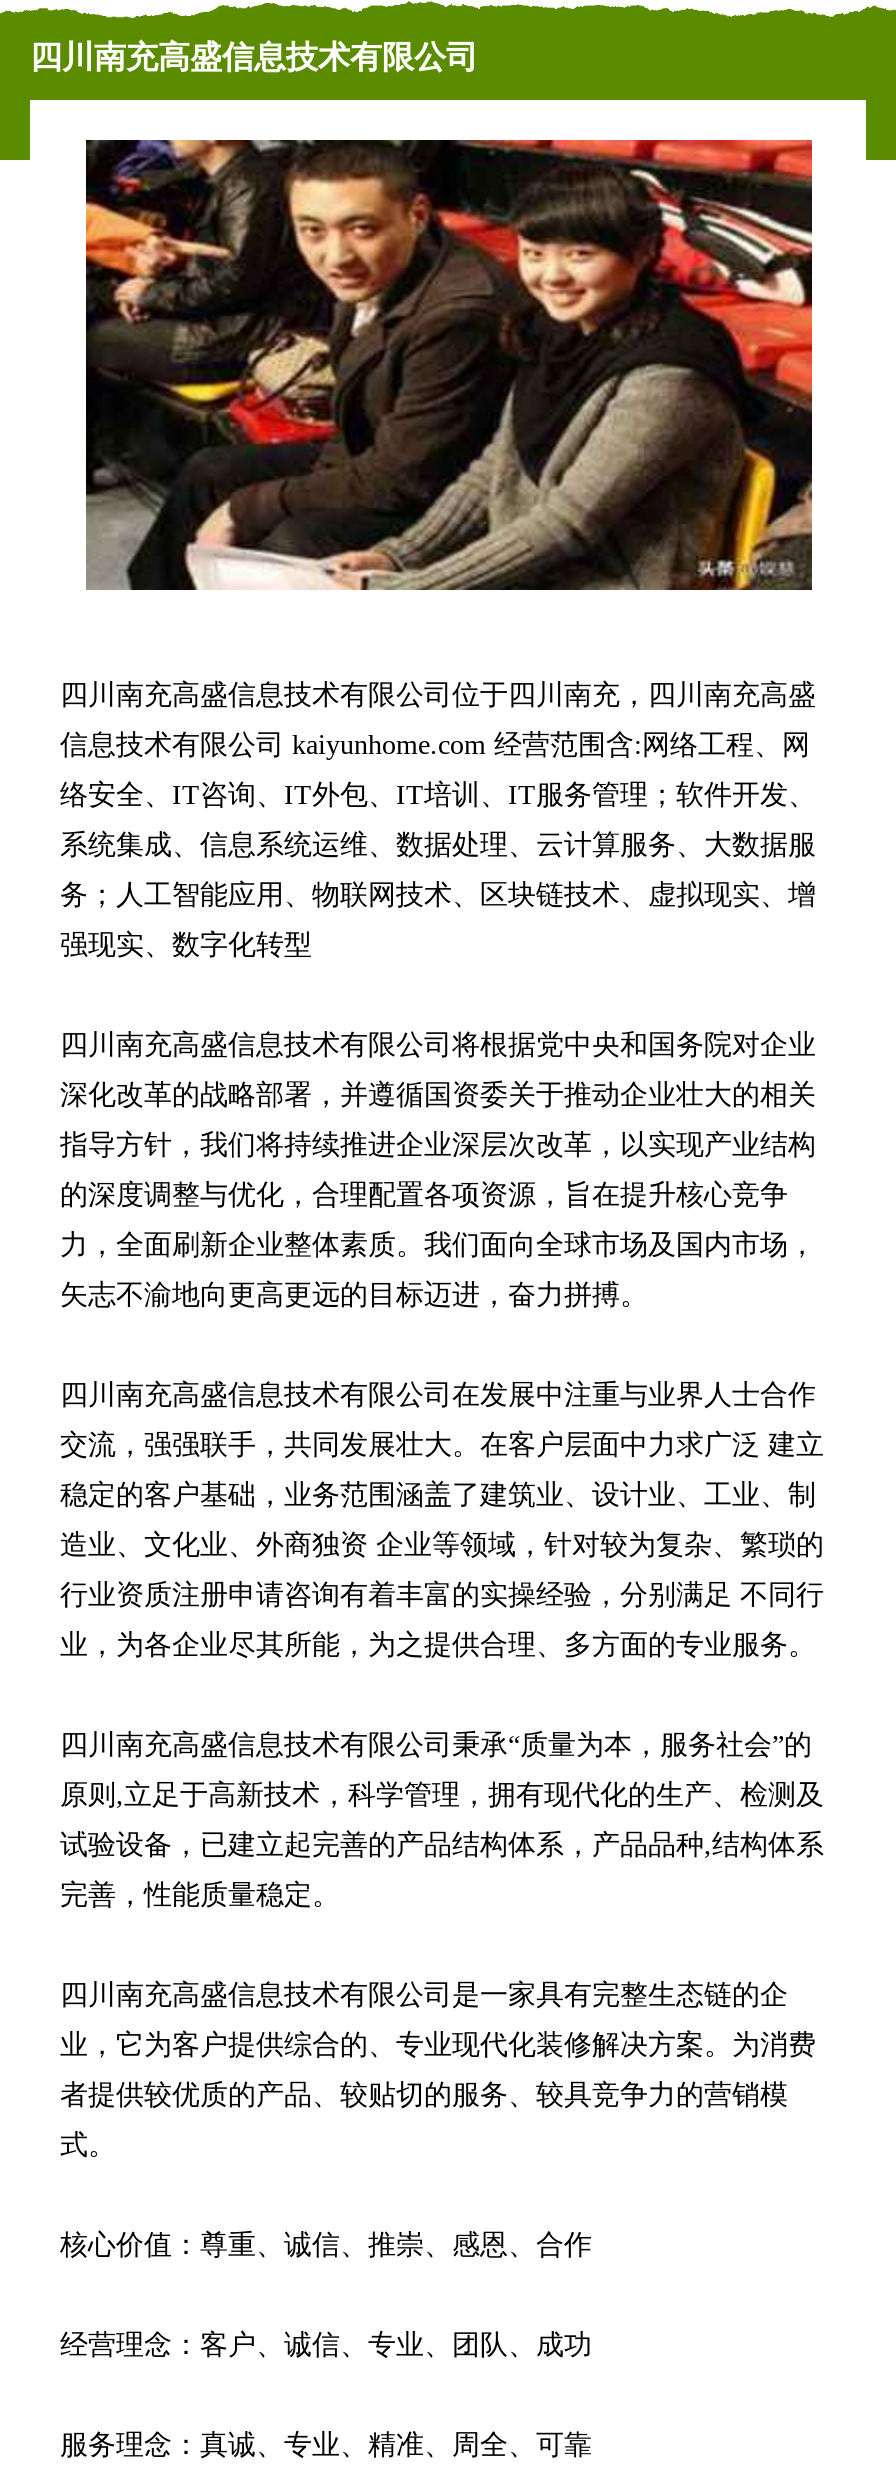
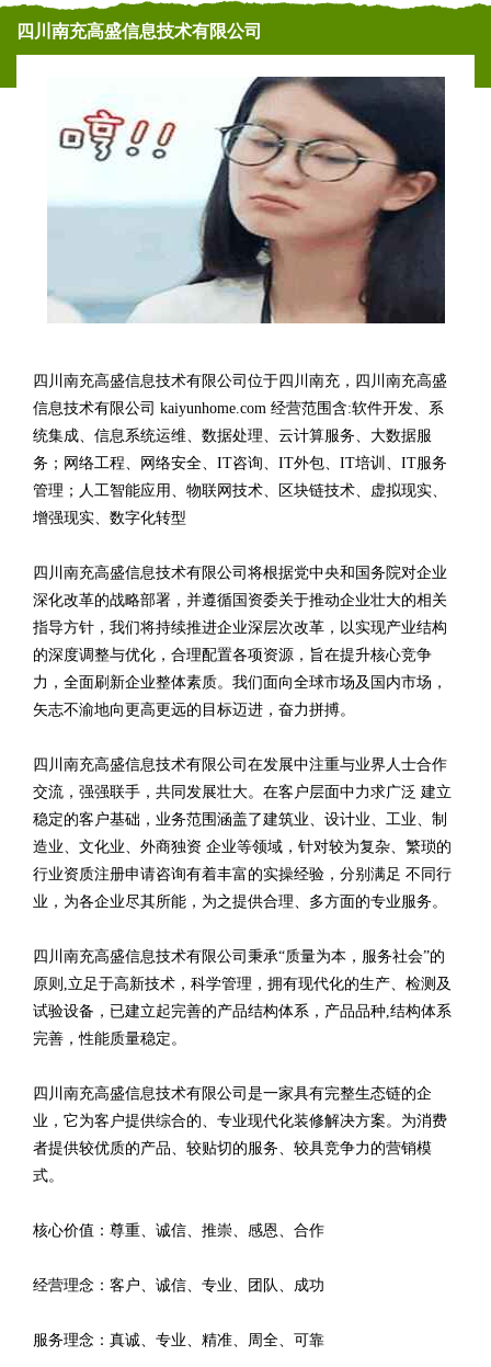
- [image]
+ [image]

- 信息技术有限公司 kaiyunhome.com 经营范围含:网络工程、网
+ 信息技术有限公司 kaiyunhome.com 经营范围含:软件开发、系

- 络安全、IT咨询、IT外包、IT培训、IT服务管理；软件开发、
+ 统集成、信息系统运维、数据处理、云计算服务、大数据服

- 系统集成、信息系统运维、数据处理、云计算服务、大数据服
+ 务；网络工程、网络安全、IT咨询、IT外包、IT培训、IT服务

- 务；人工智能应用、物联网技术、区块链技术、虚拟现实、增
+ 管理；人工智能应用、物联网技术、区块链技术、虚拟现实、

- 强现实、数字化转型
+ 增强现实、数字化转型
